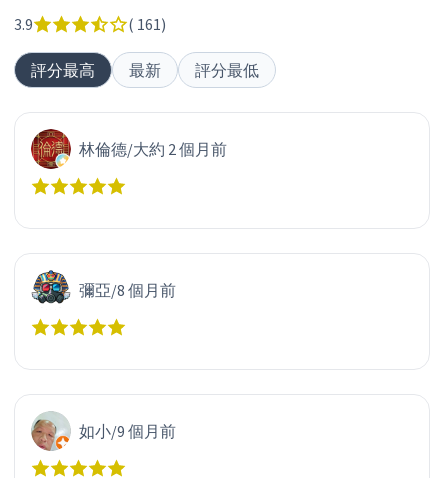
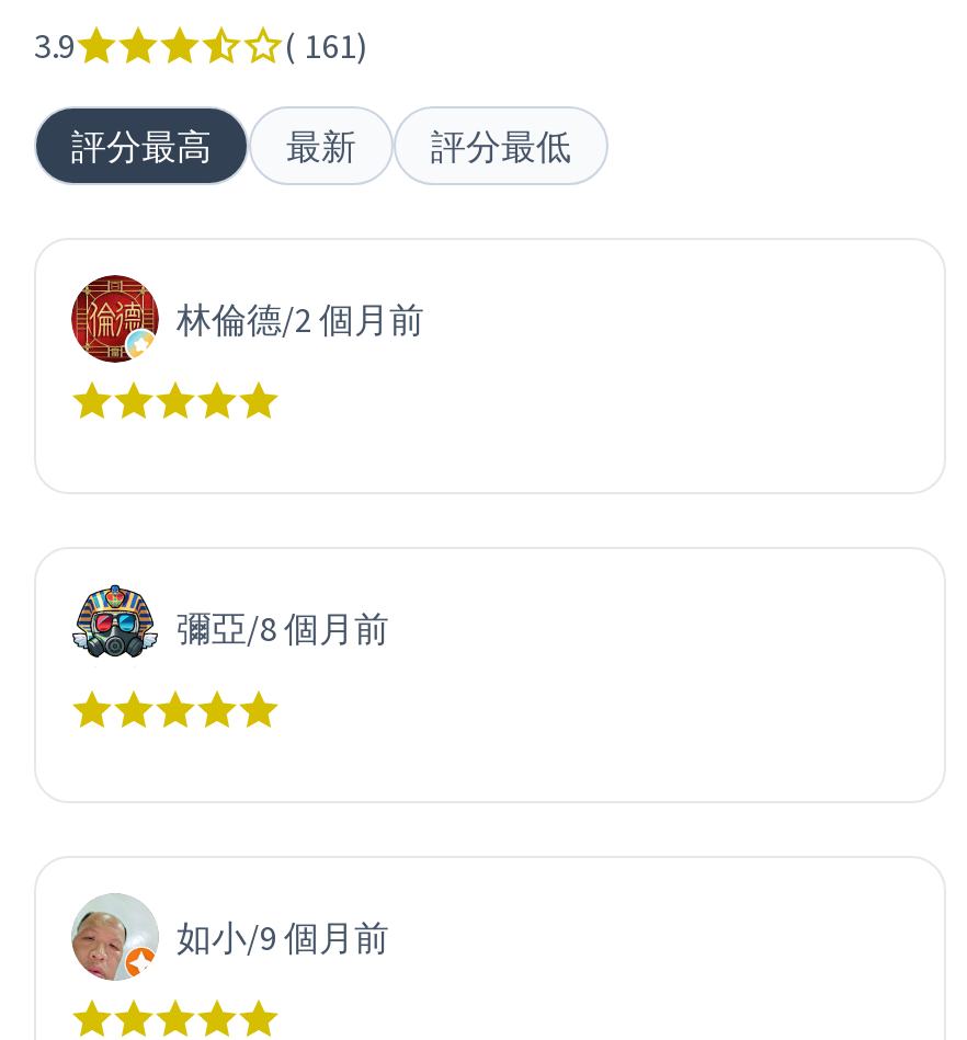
- 林倫德/大約 2 個月前
+ 林倫德/2 個月前
